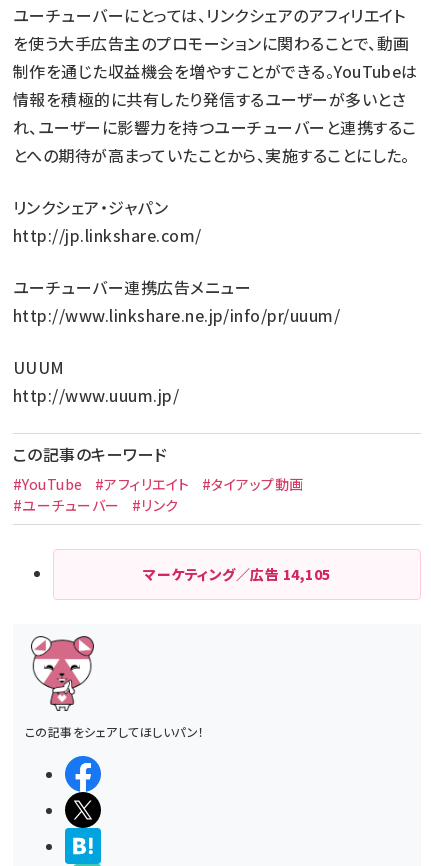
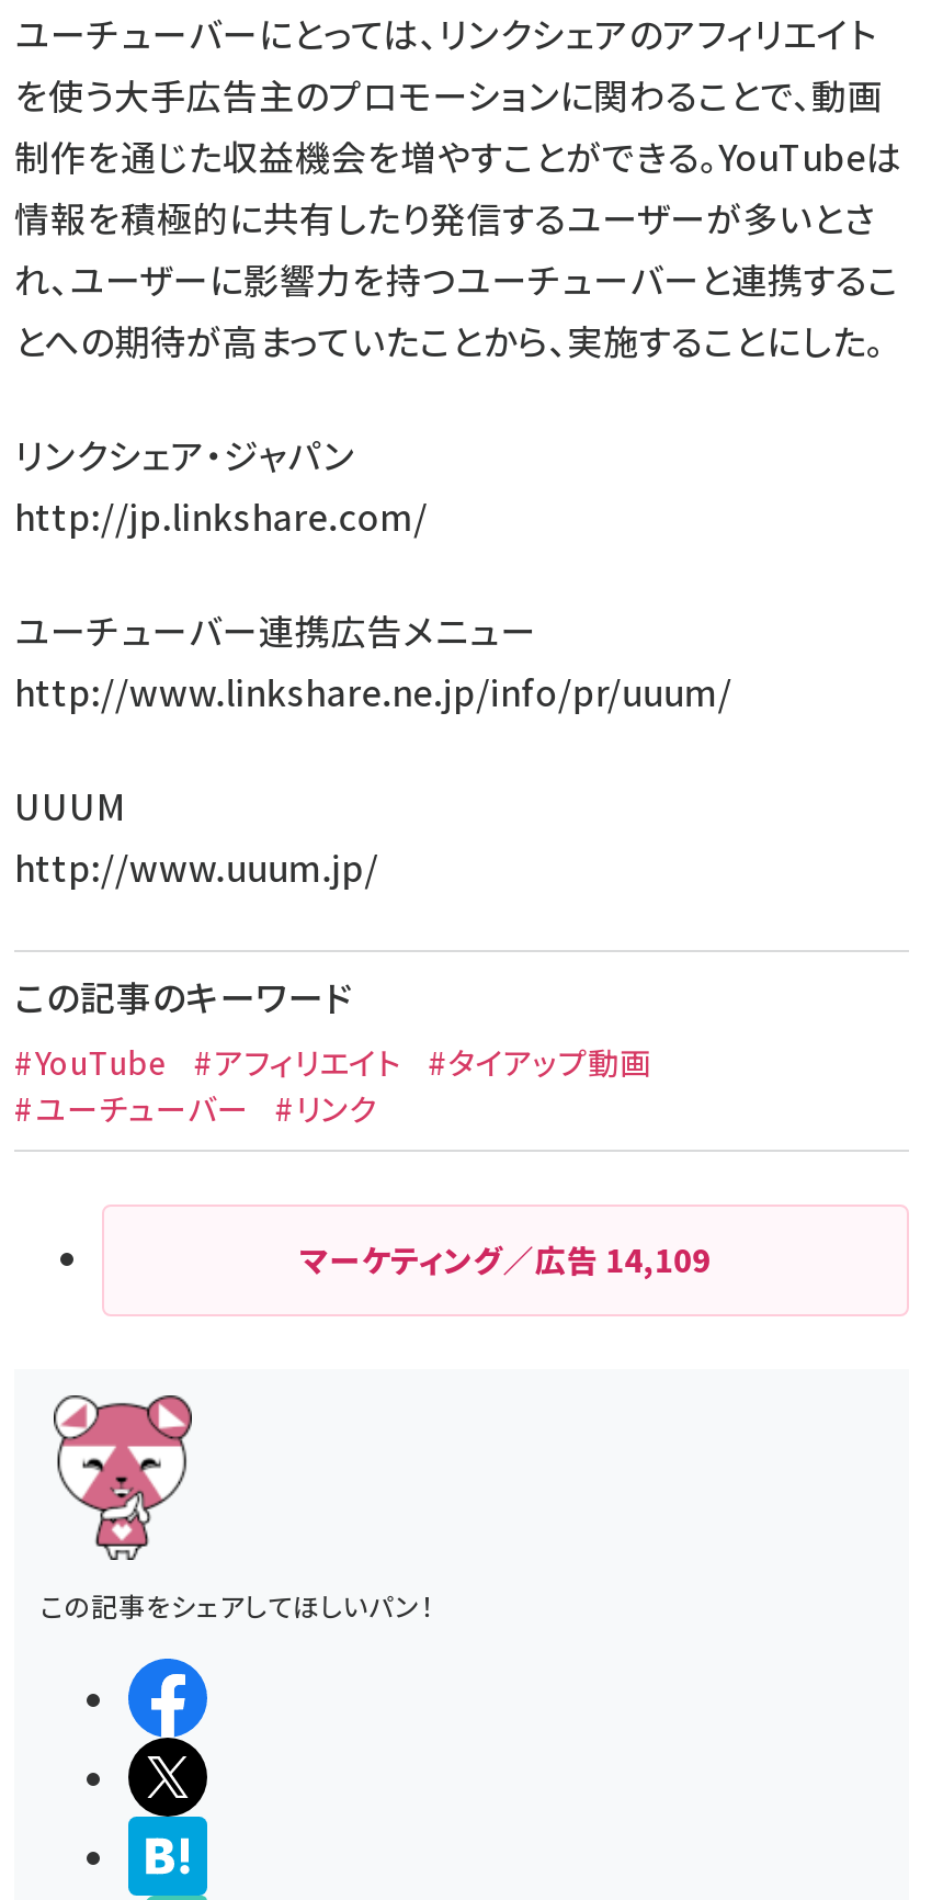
- マーケティング／広告14,105
+ マーケティング／広告14,109
